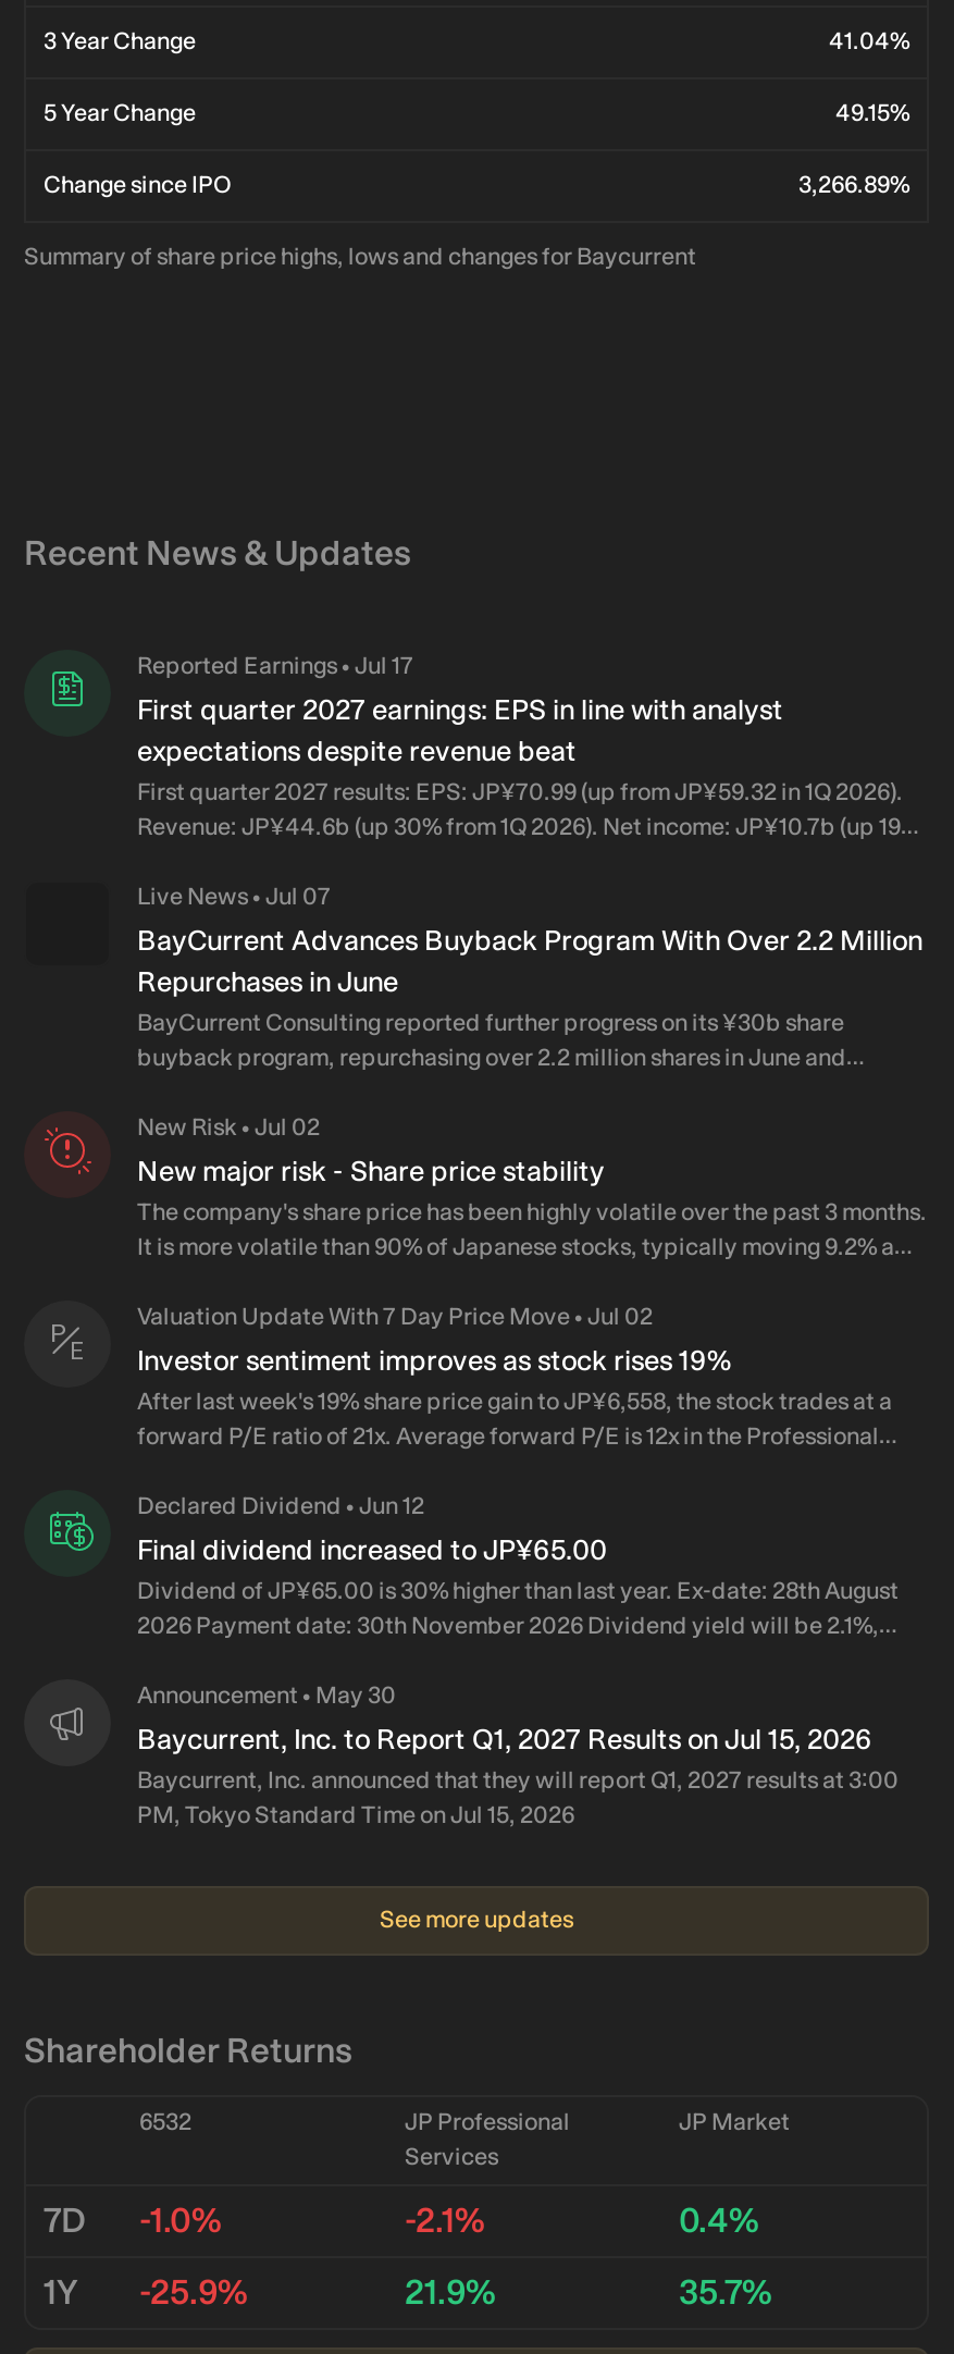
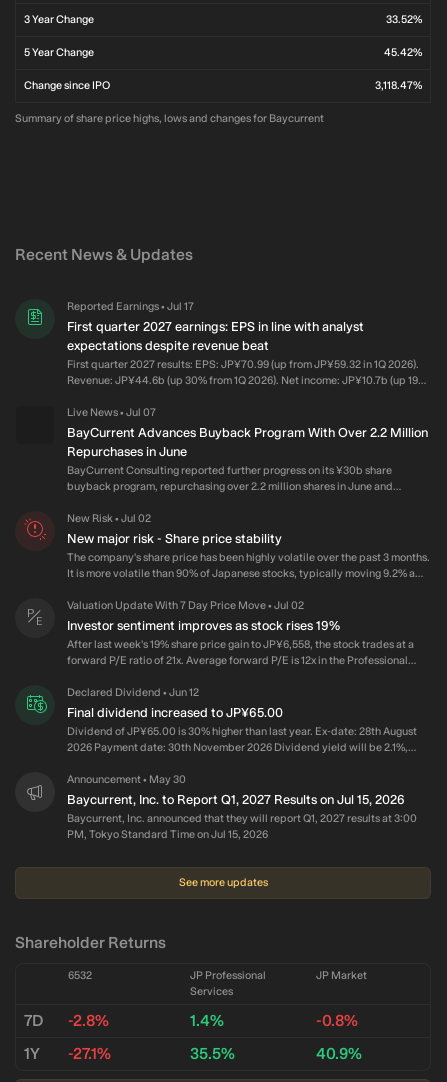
- 41.04%
+ 33.52%

- 49.15%
+ 45.42%

- 3,266.89%
+ 3,118.47%

- 7D -1.0%
+ 7D -2.8%

- -2.1%
+ 1.4%

- 0.4%
+ -0.8%

- 1Y -25.9%
+ 1Y -27.1%

- 21.9%
+ 35.5%

- 35.7%
+ 40.9%
